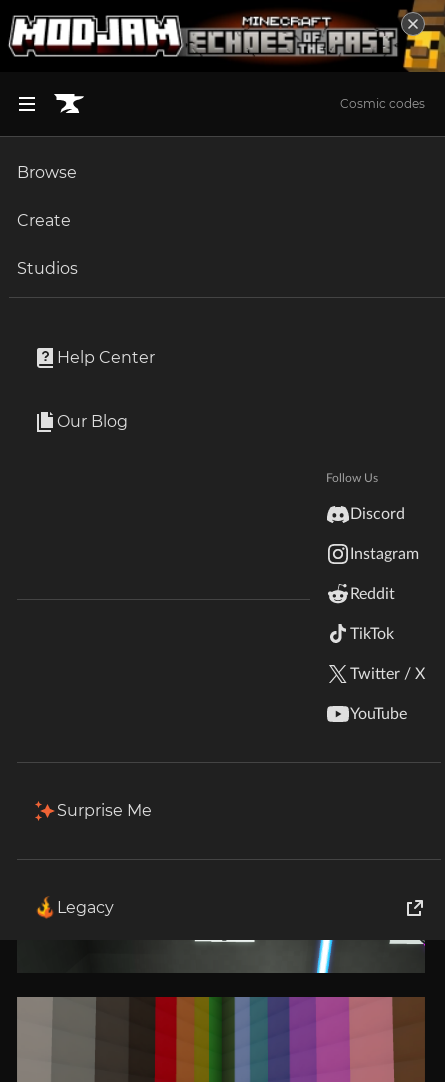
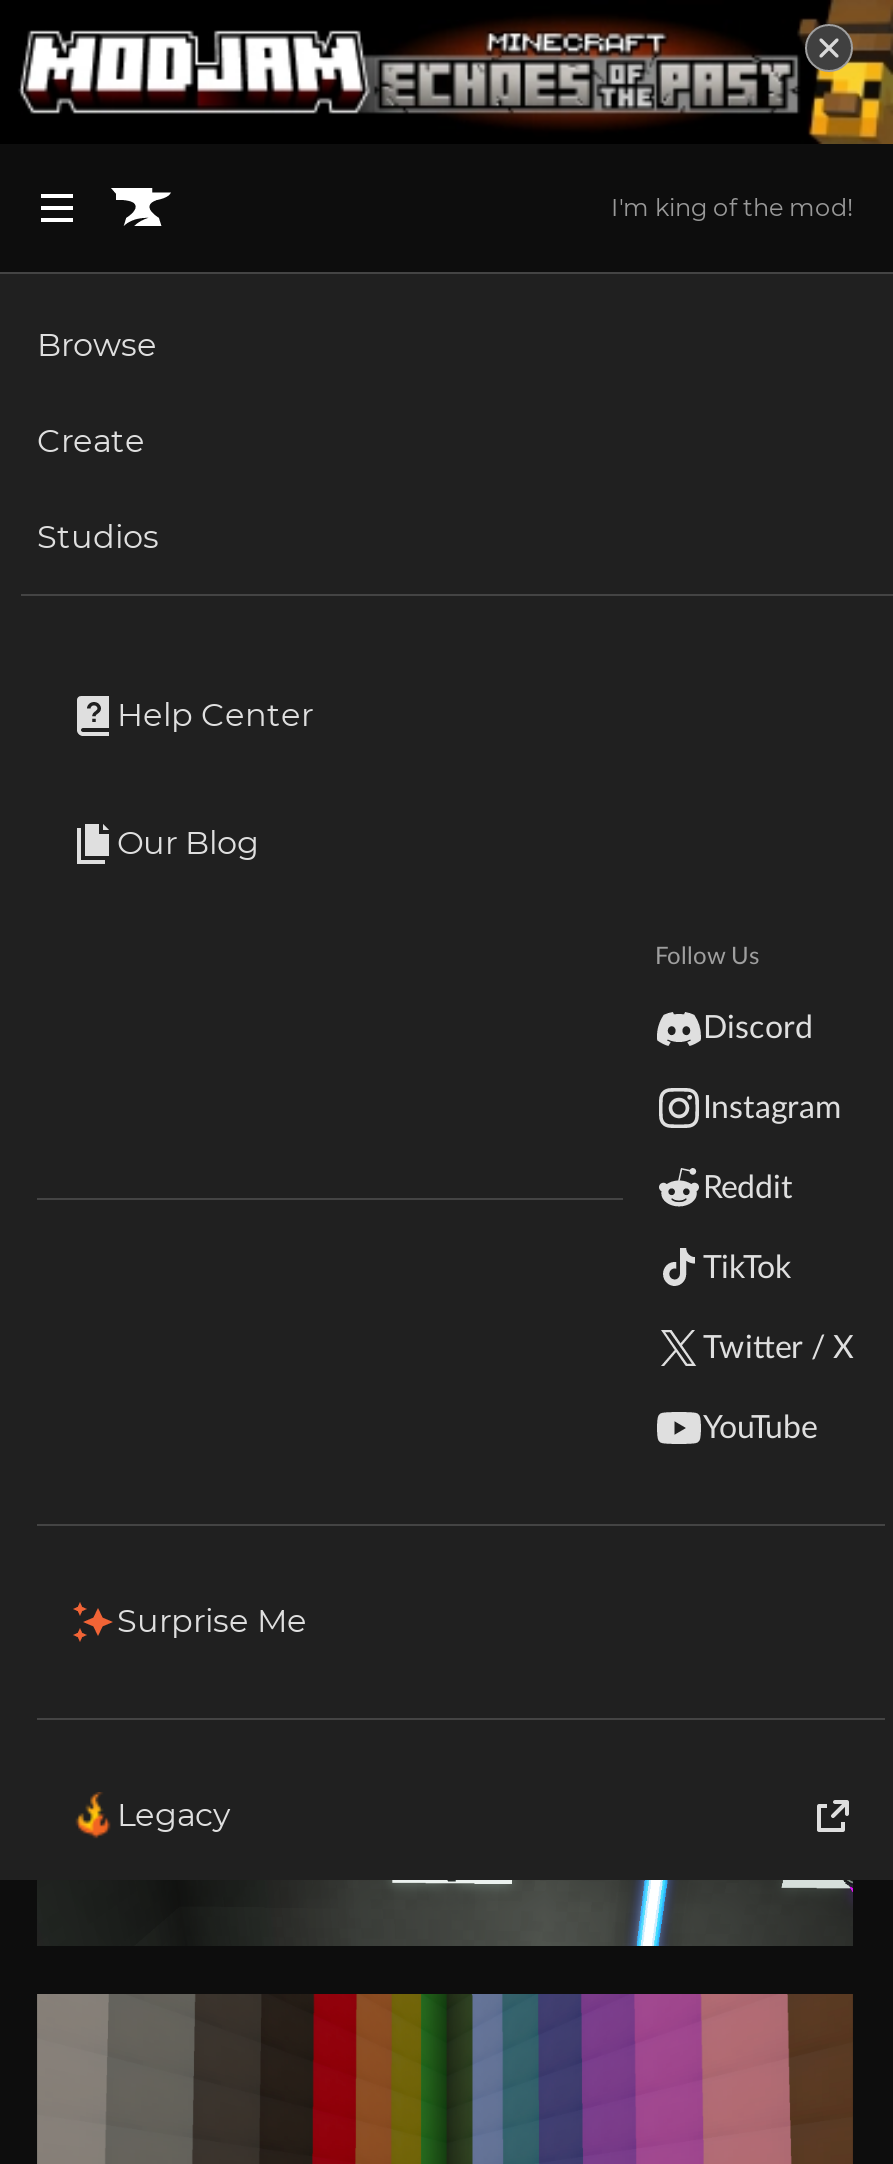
- Cosmic codes
+ I'm king of the mod!
